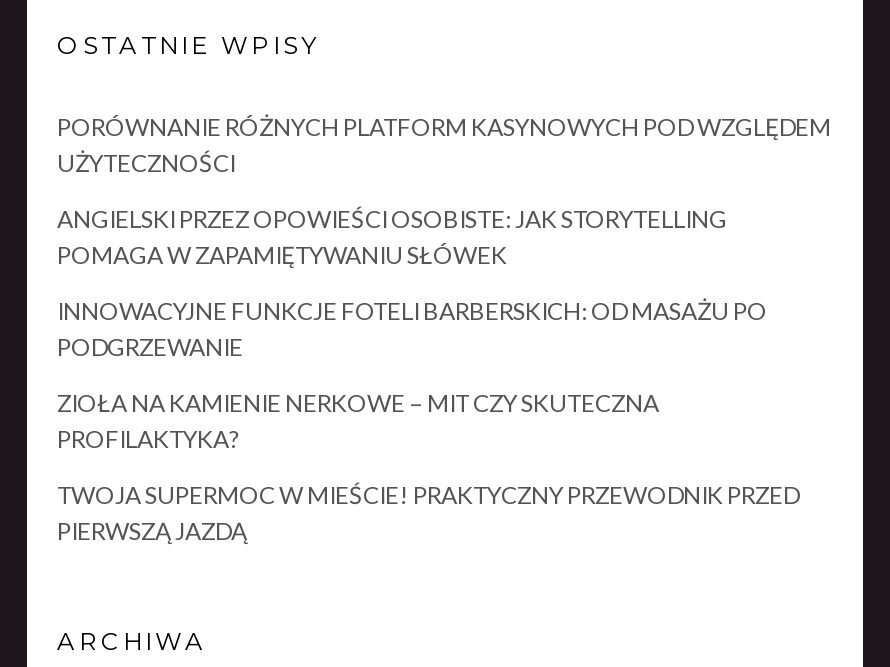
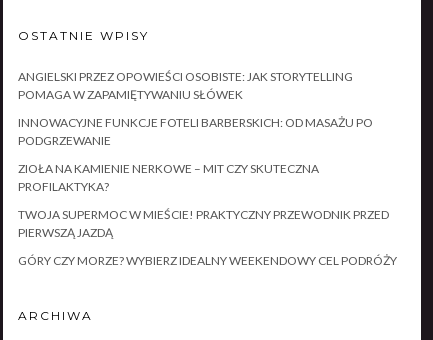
- PORÓWNANIE RÓŻNYCH PLATFORM KASYNOWYCH POD WZGLĘDEM
- UŻYTECZNOŚCI

moved up: ANGIELSKI PRZEZ OPOWIEŚCI OSOBISTE: JAK STORYTELLING | POMAGA W ZAPAMIĘTYWANIU SŁÓWEK | INNOWACYJNE FUNKCJE FOTELI BARBERSKICH: OD MASAŻU PO | PODGRZEWANIE | ZIOŁA NA KAMIENIE NERKOWE – MIT CZY SKUTECZNA | PROFILAKTYKA? | TWOJA SUPERMOC W MIEŚCIE! PRAKTYCZNY PRZEWODNIK PRZED | PIERWSZĄ JAZDĄ

+ GÓRY CZY MORZE? WYBIERZ IDEALNY WEEKENDOWY CEL PODRÓŻY
